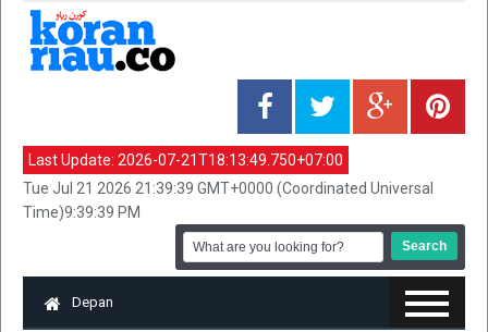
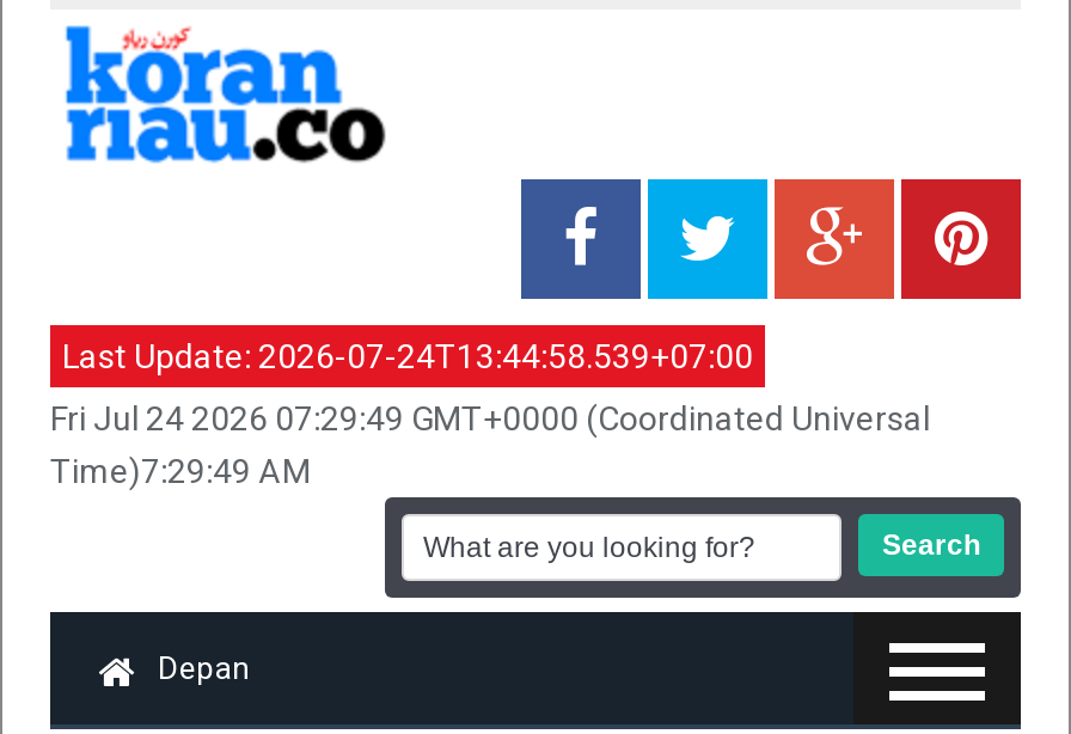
- Last Update: 2026-07-21T18:13:49.750+07:00
+ Last Update: 2026-07-24T13:44:58.539+07:00

- Tue Jul 21 2026 21:39:39 GMT+0000 (Coordinated Universal
- Time)9:39:39 PM
+ Fri Jul 24 2026 07:29:49 GMT+0000 (Coordinated Universal
+ Time)7:29:49 AM
